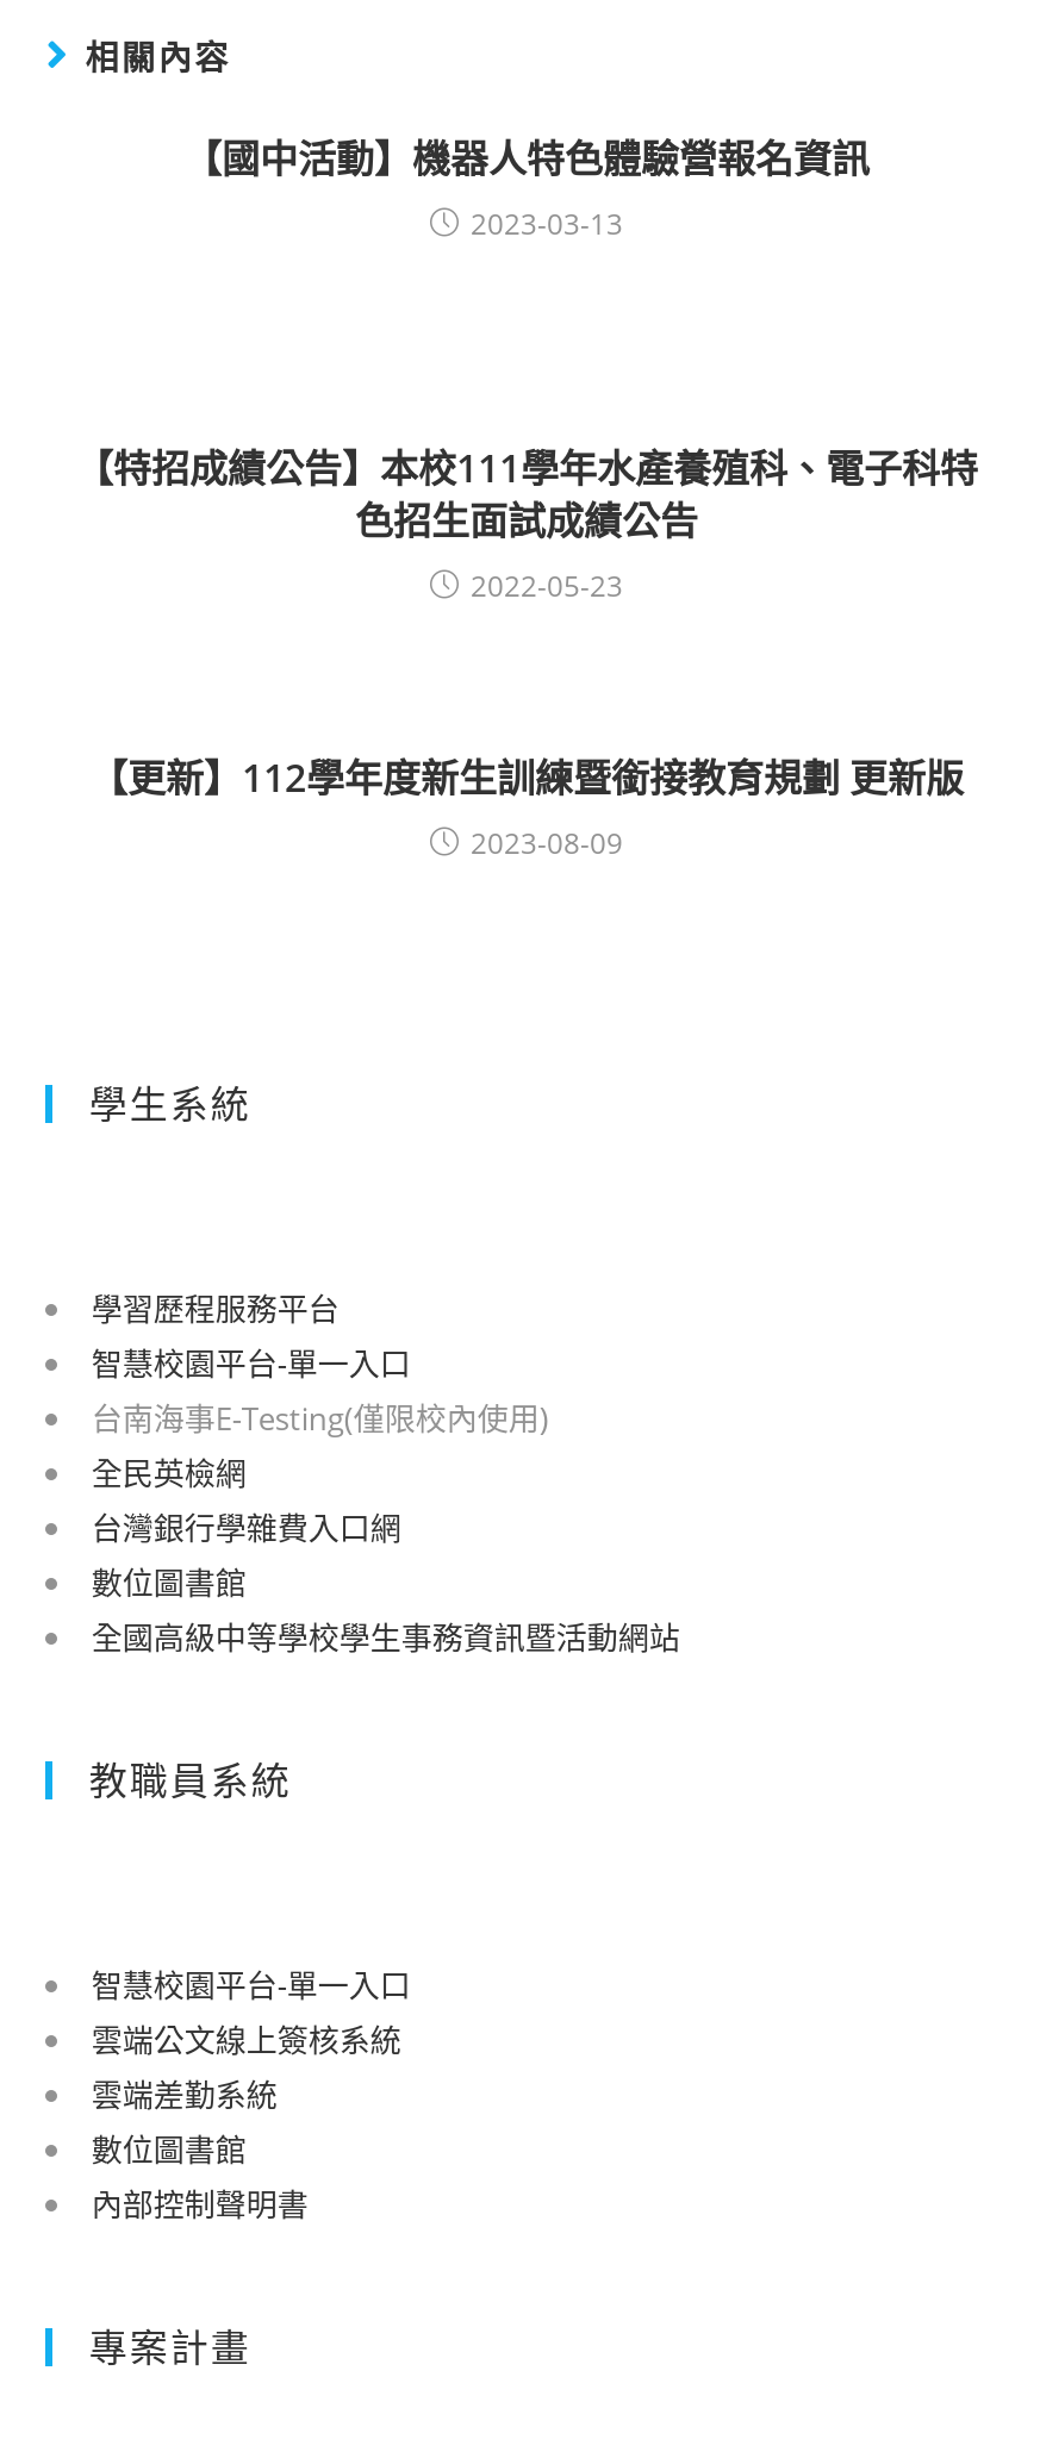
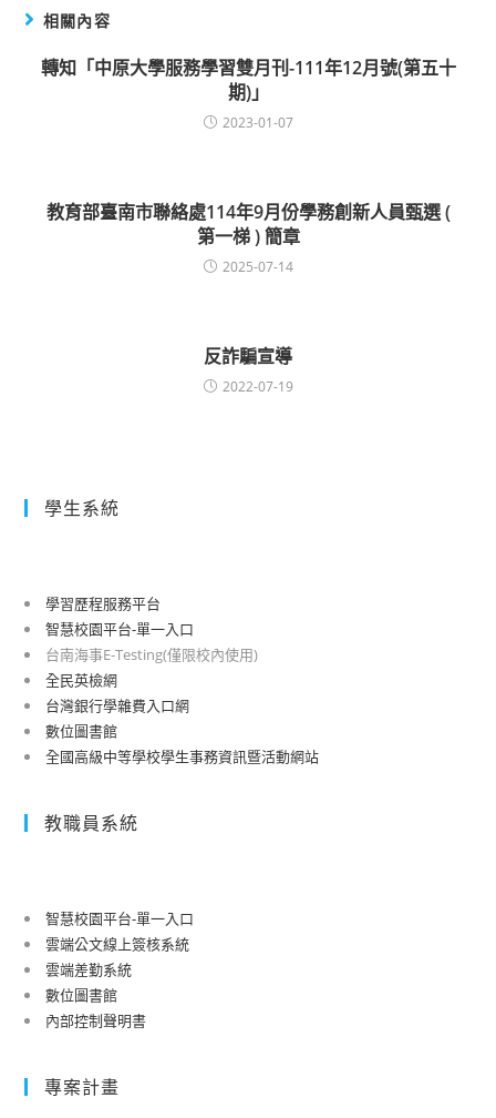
- 【國中活動】機器人特色體驗營報名資訊
- 2023-03-13
+ 轉知「中原大學服務學習雙月刊-111年12月號(第五十
+ 期)」
+ 2023-01-07

- 【特招成績公告】本校111學年水產養殖科、電子科特
- 色招生面試成績公告
- 2022-05-23
+ 教育部臺南市聯絡處114年9月份學務創新人員甄選 (
+ 第一梯 ) 簡章
+ 2025-07-14

- 【更新】112學年度新生訓練暨銜接教育規劃 更新版
- 2023-08-09
+ 反詐騙宣導
+ 2022-07-19
